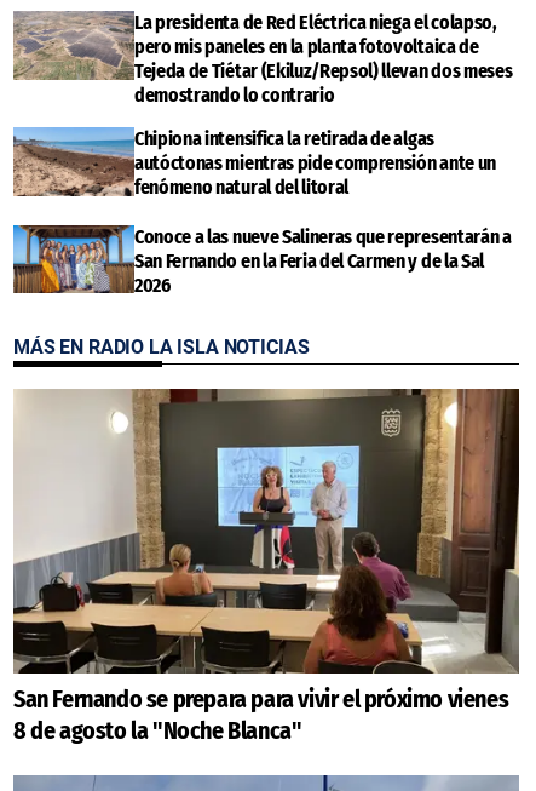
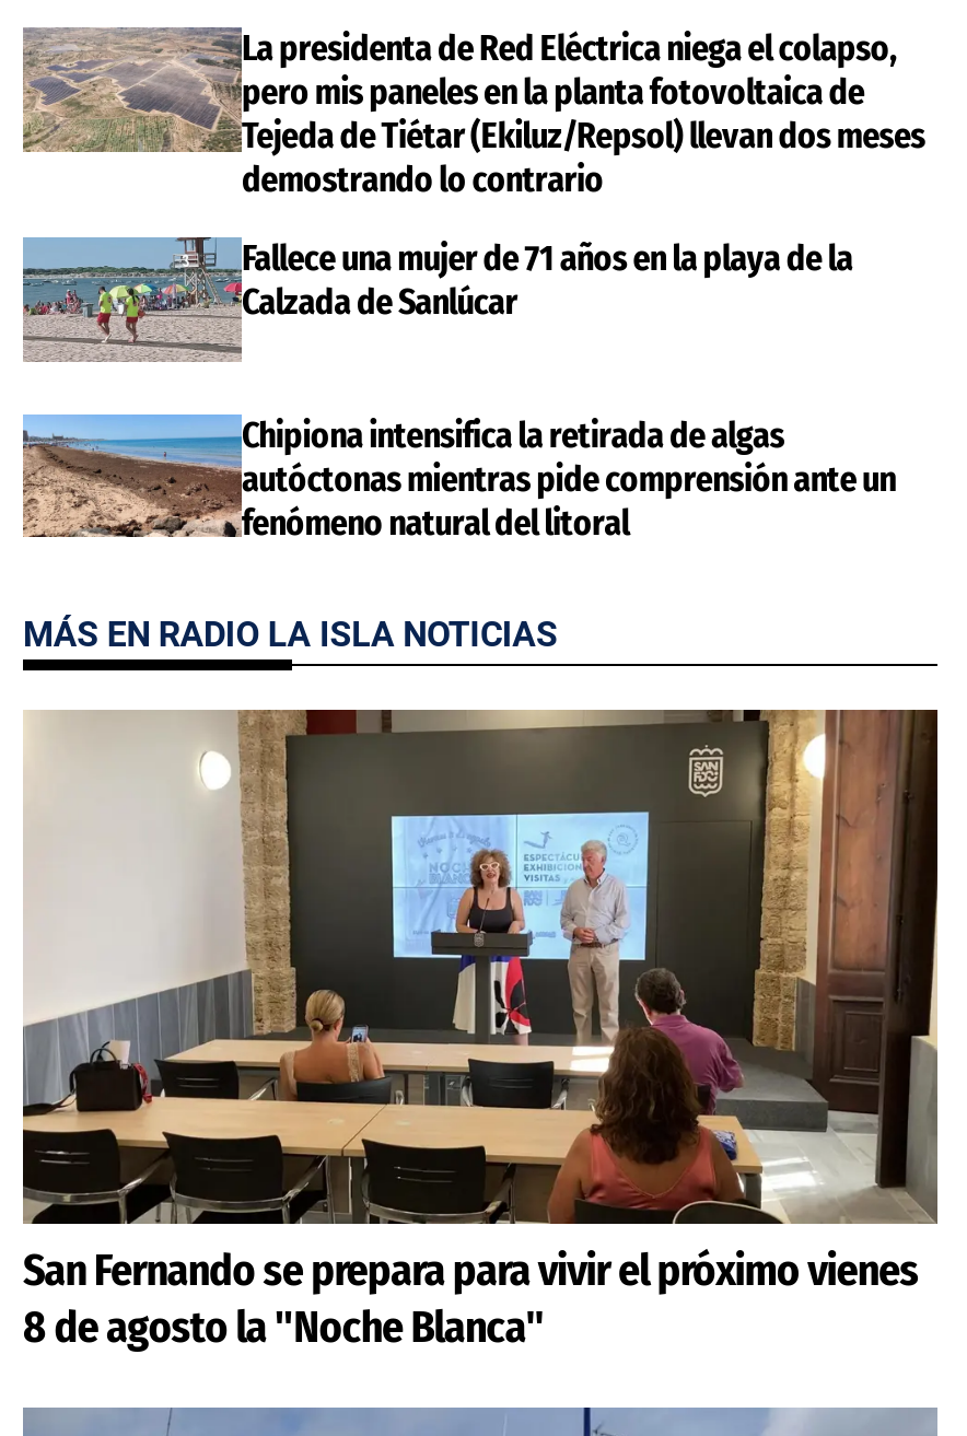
+ Fallece una mujer de 71 años en la playa de la
+ Calzada de Sanlúcar

moved down: [image] | Chipiona intensifica la retirada de algas | autóctonas mientras pide comprensión ante un | fenómeno natural del litoral

- [image]
- Conoce a las nueve Salineras que representarán a
- San Fernando en la Feria del Carmen y de la Sal
- 2026
